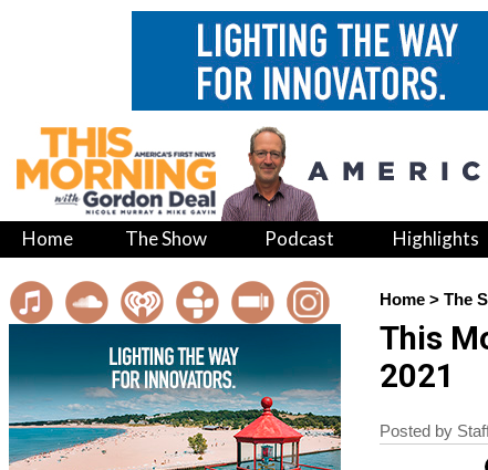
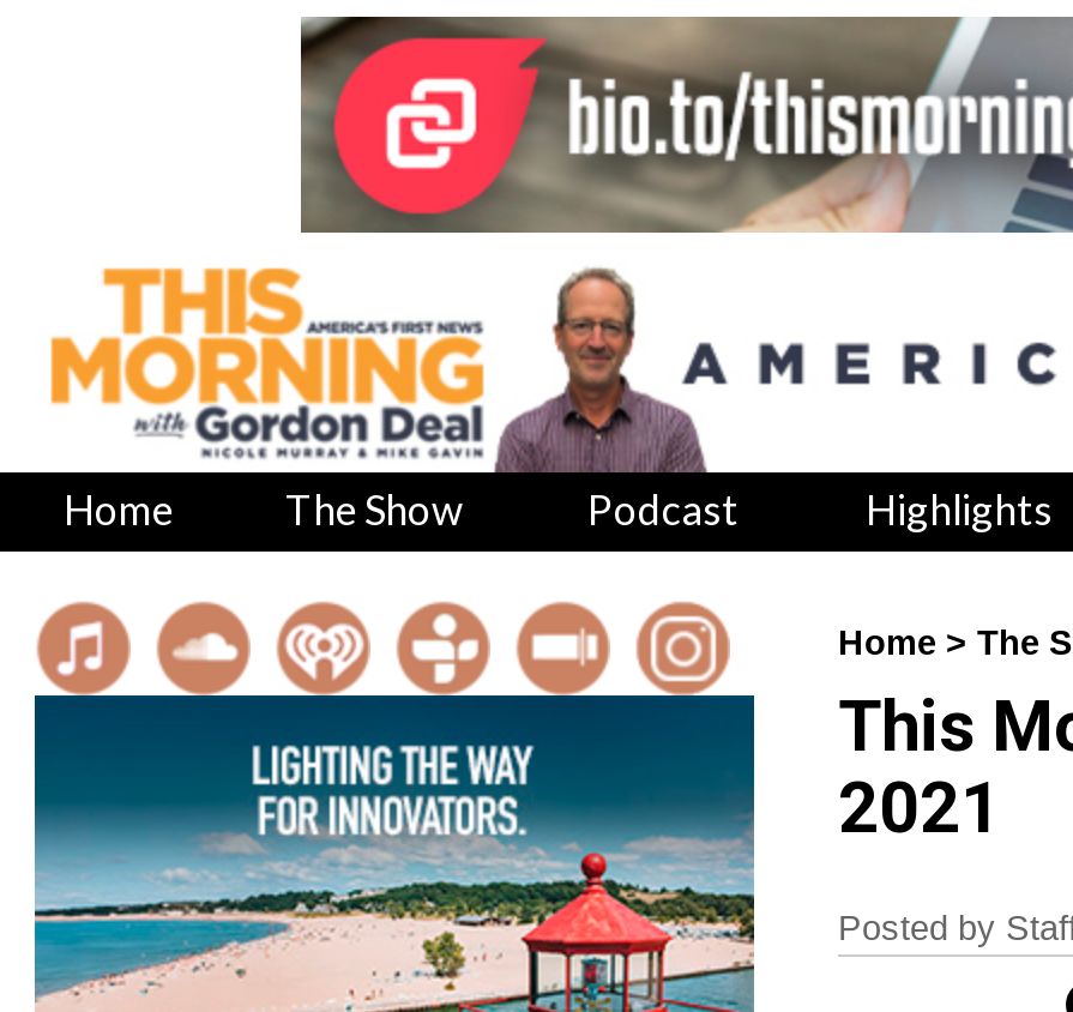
- [image]
+ [image]
